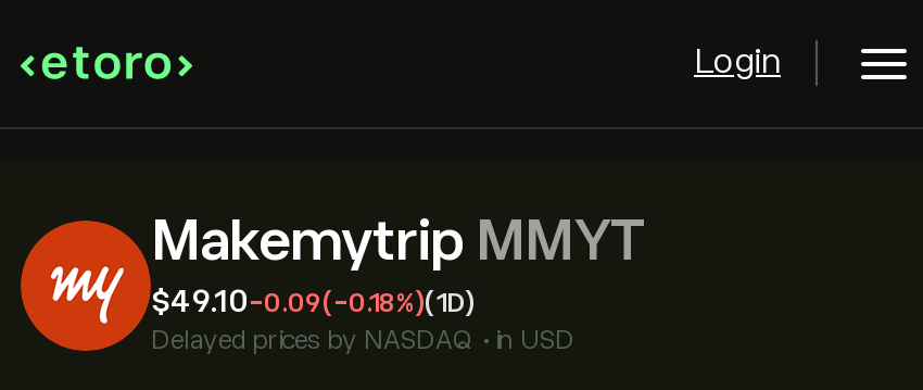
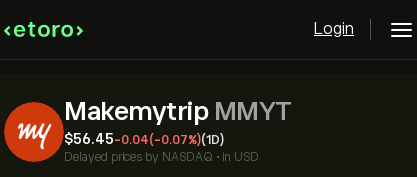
- $49.10-0.09(-0.18%)(1D)
+ $56.45-0.04(-0.07%)(1D)
